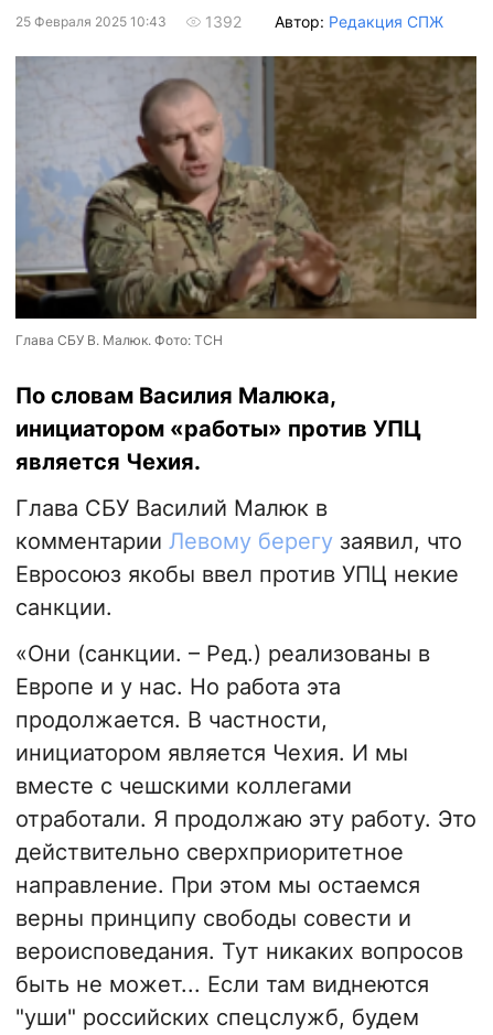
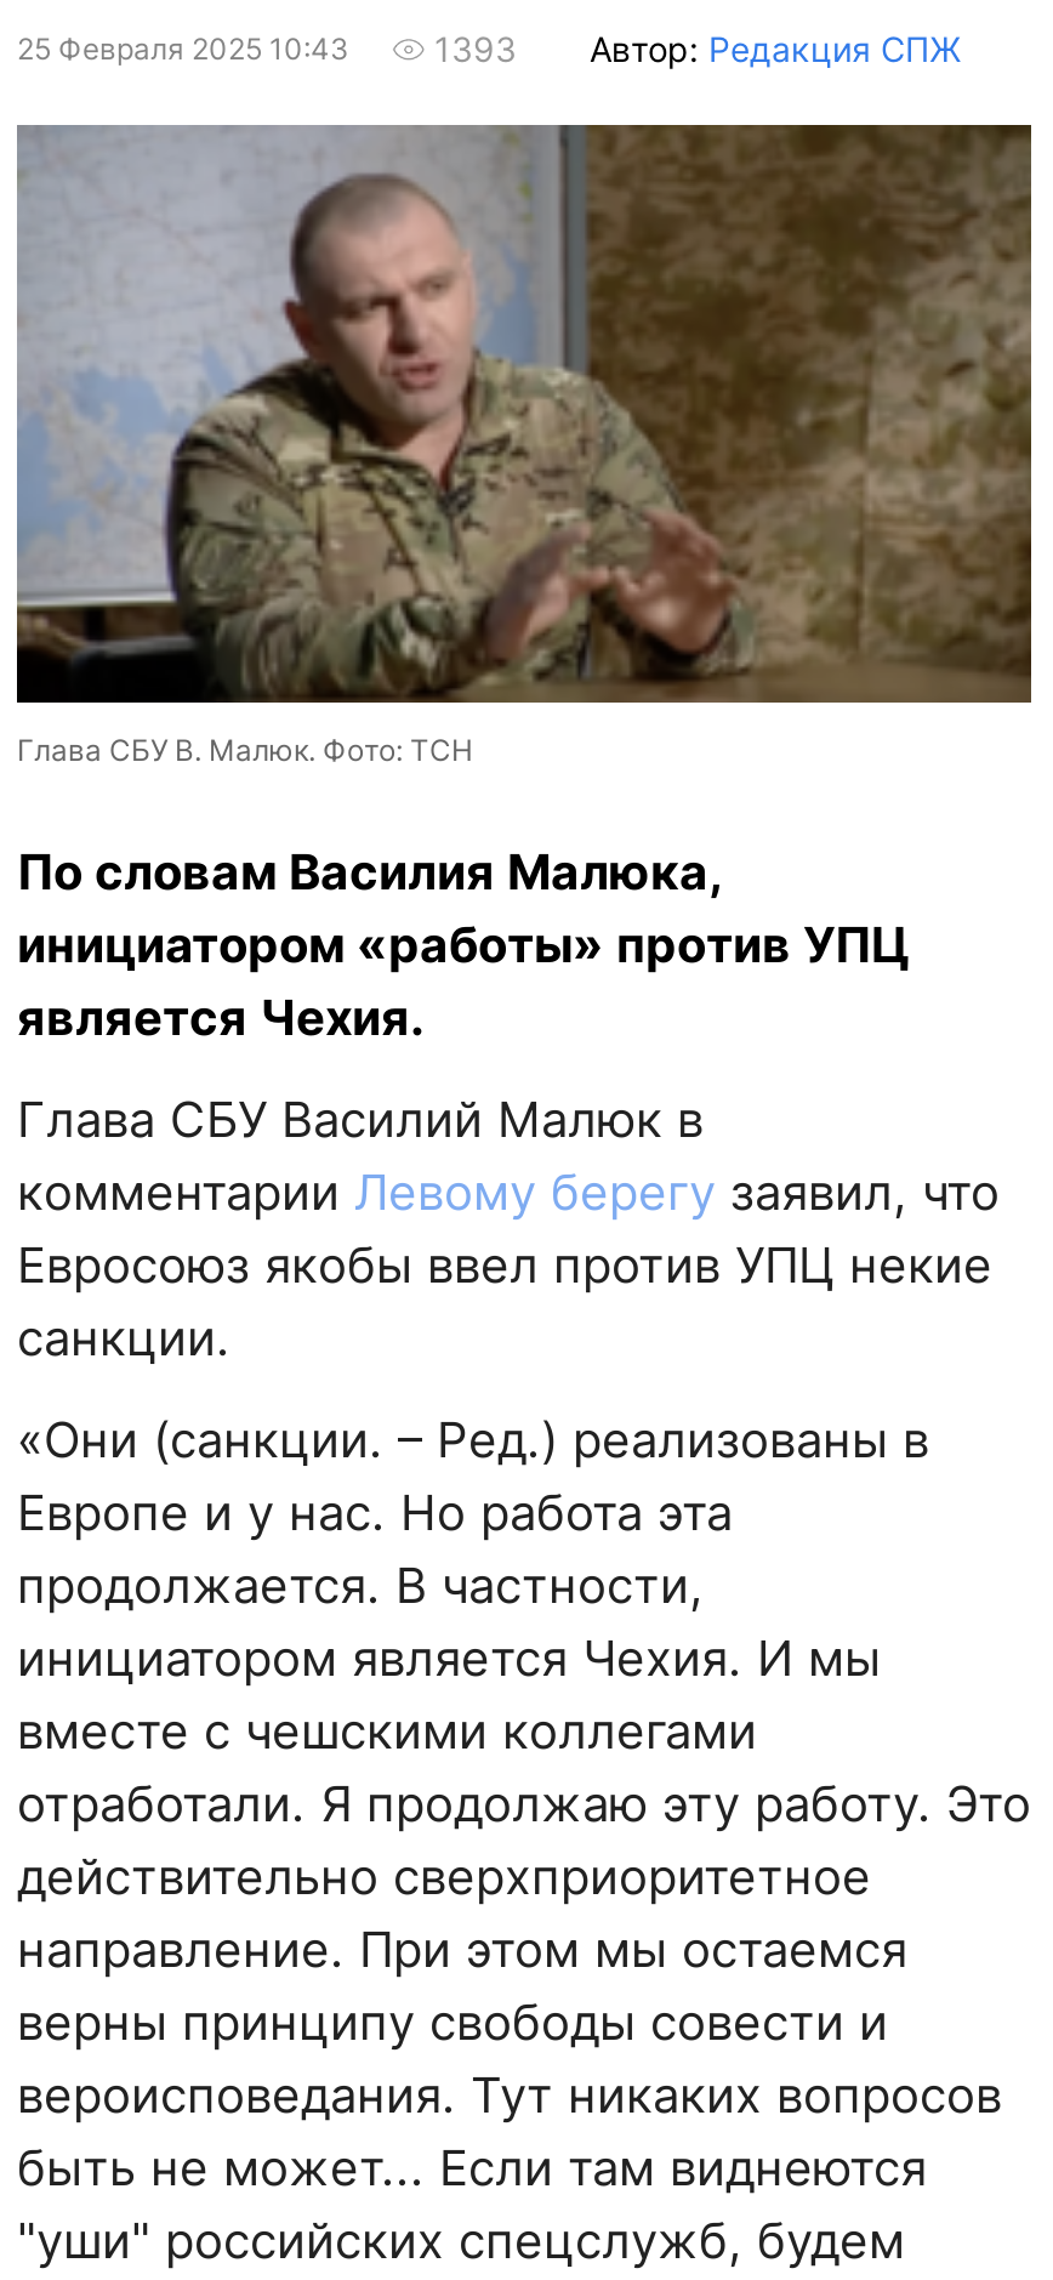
- 1392 Автор: Редакция СПЖ
+ 1393 Автор: Редакция СПЖ
